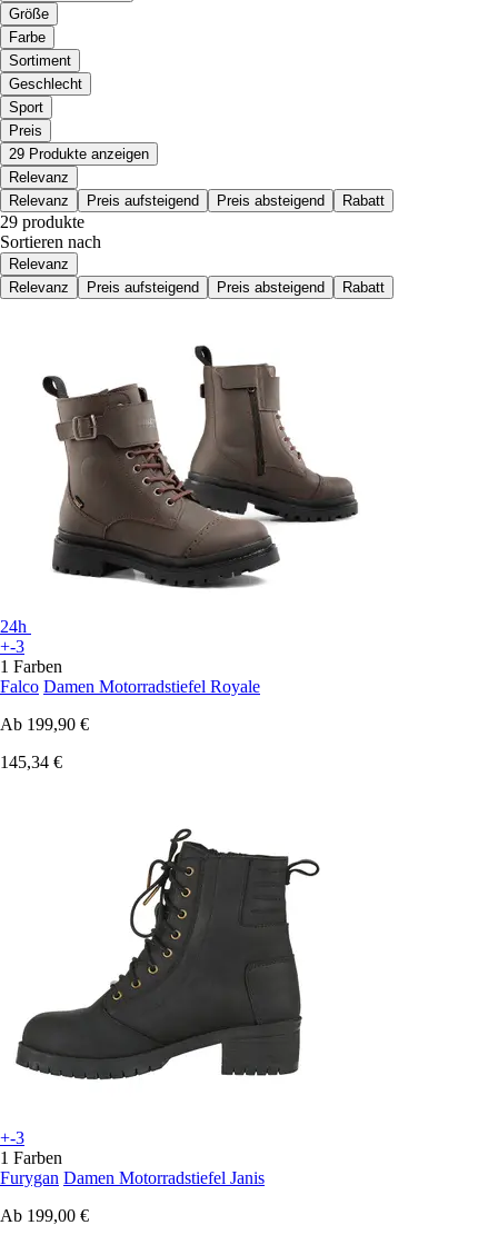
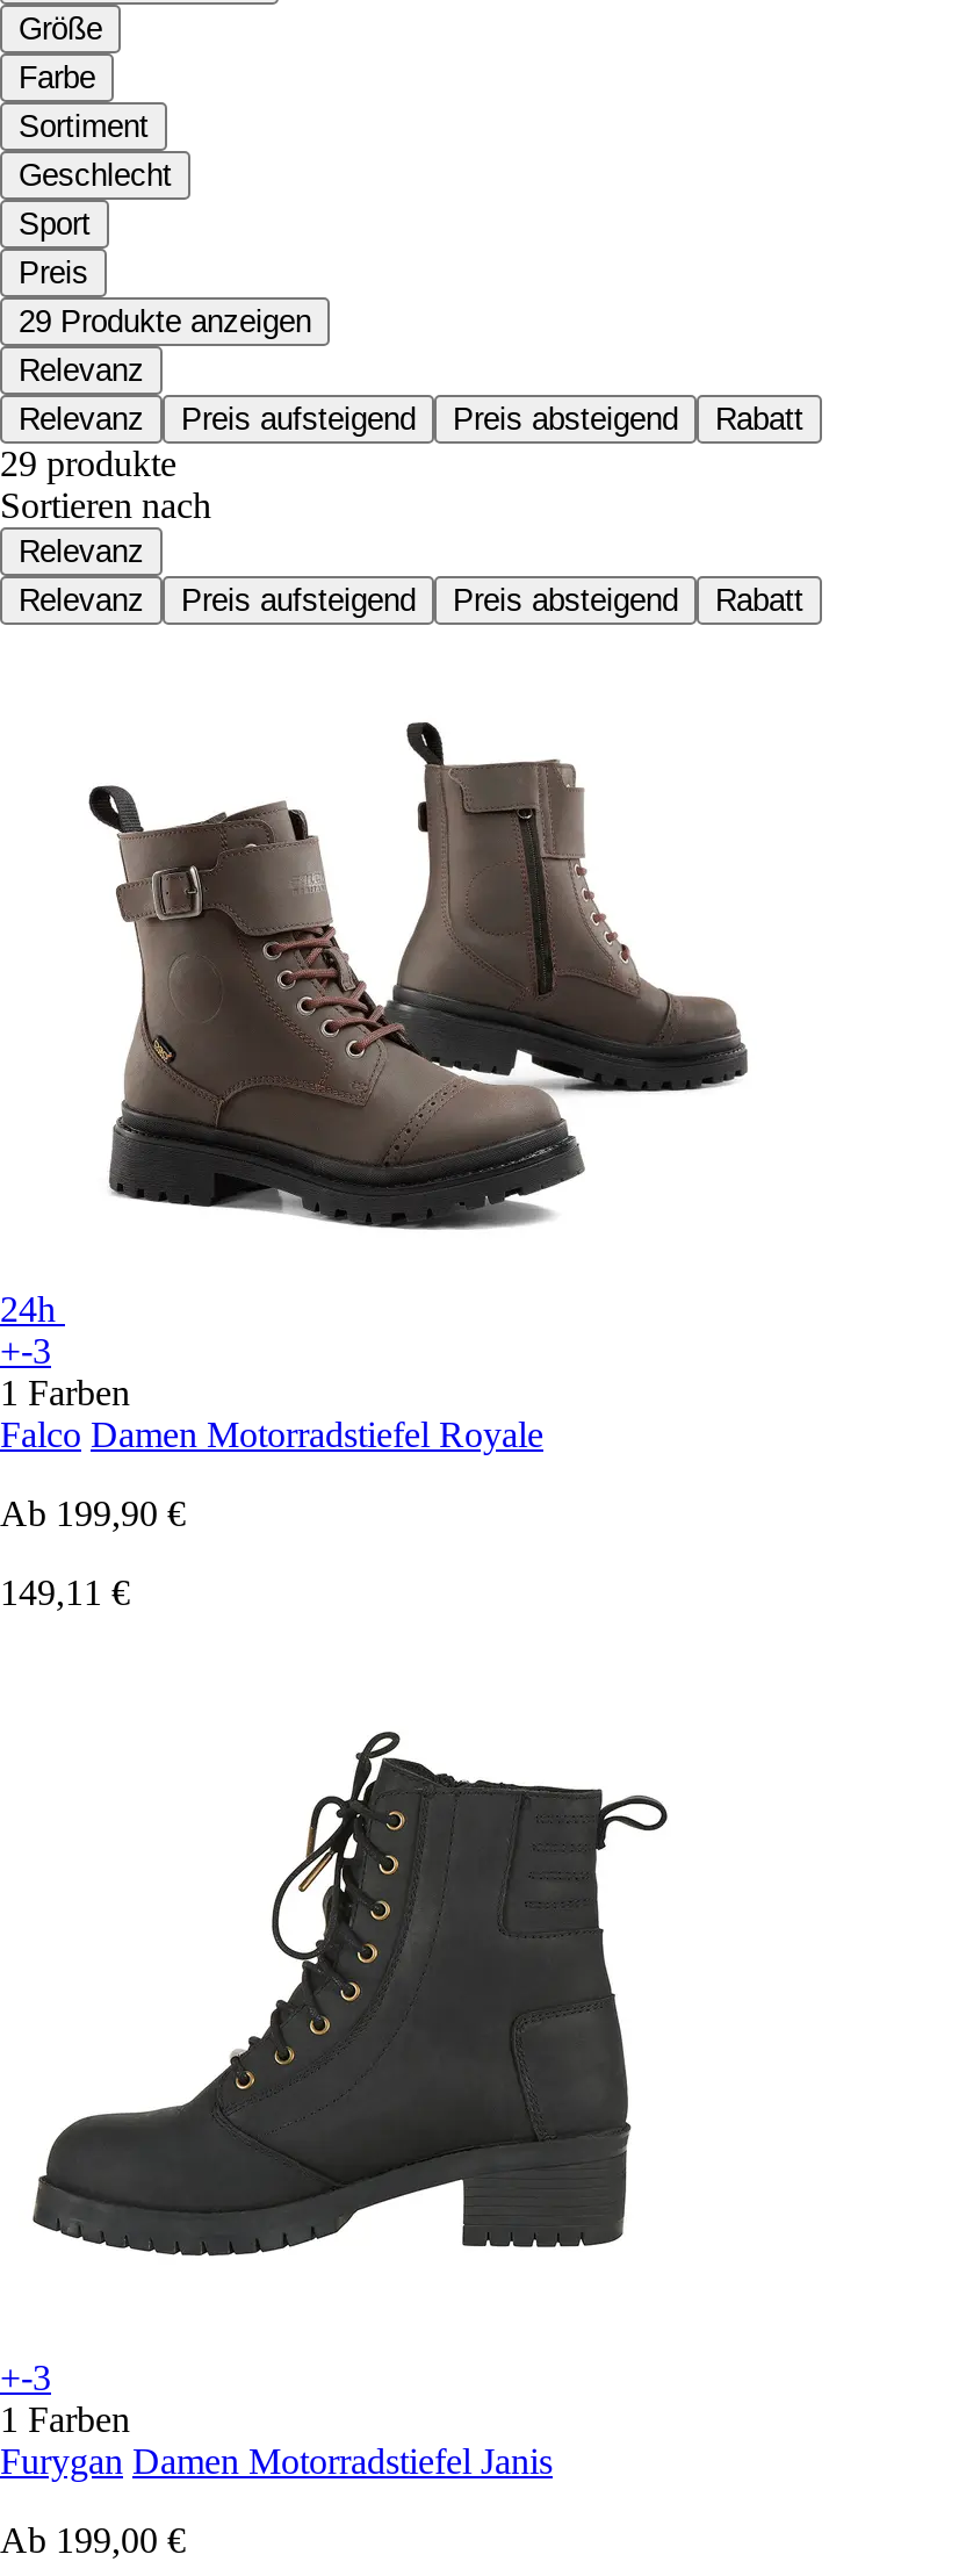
- 145,34 €
+ 149,11 €
